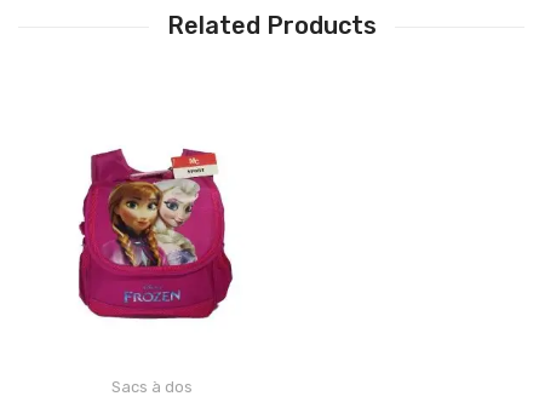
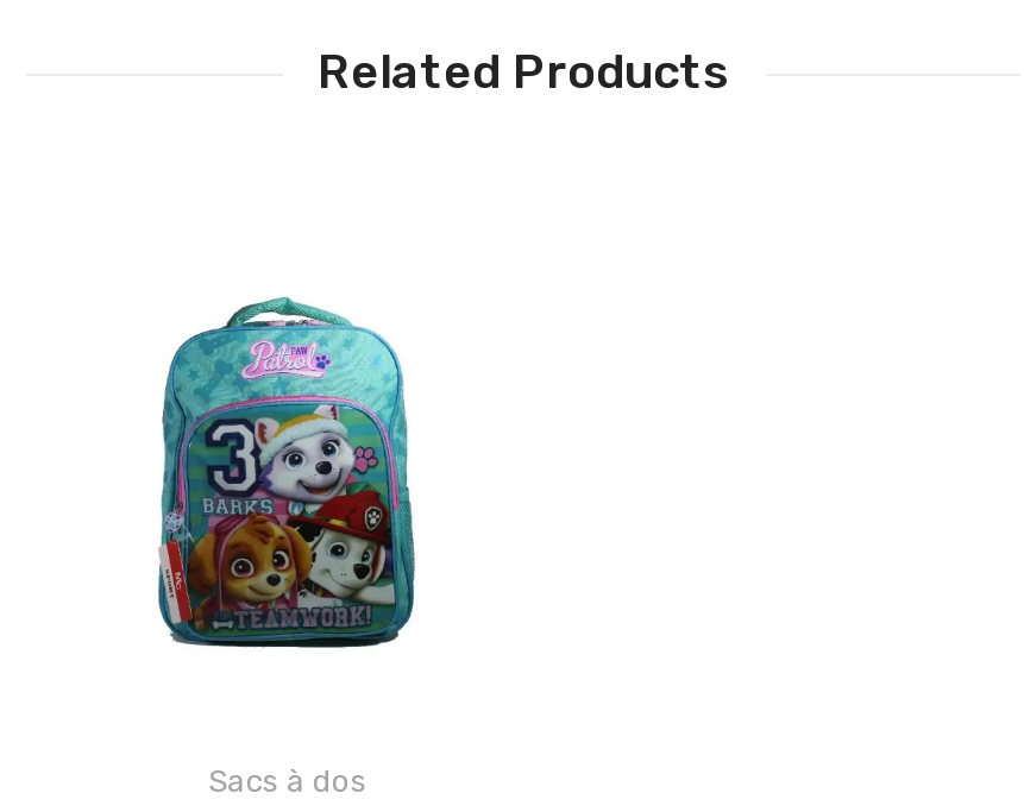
- [image]
+ [image]
